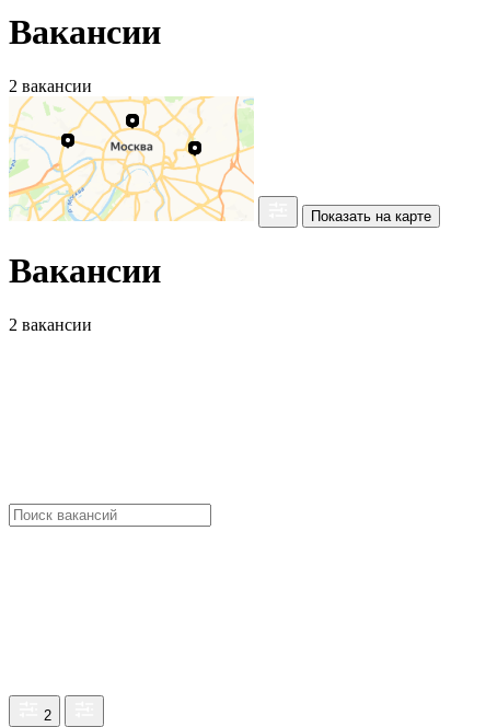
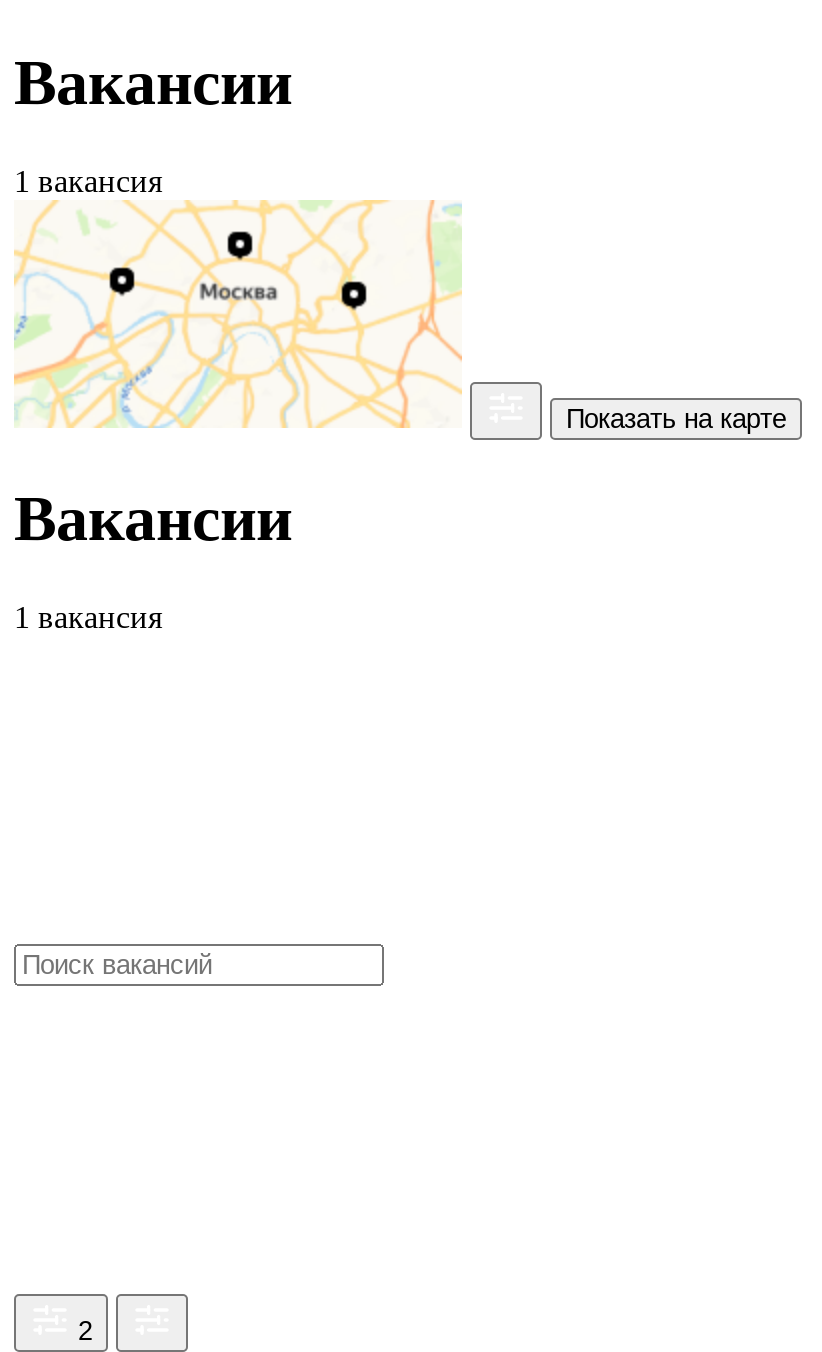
- 2 вакансии
+ 1 вакансия

- 2 вакансии
+ 1 вакансия
